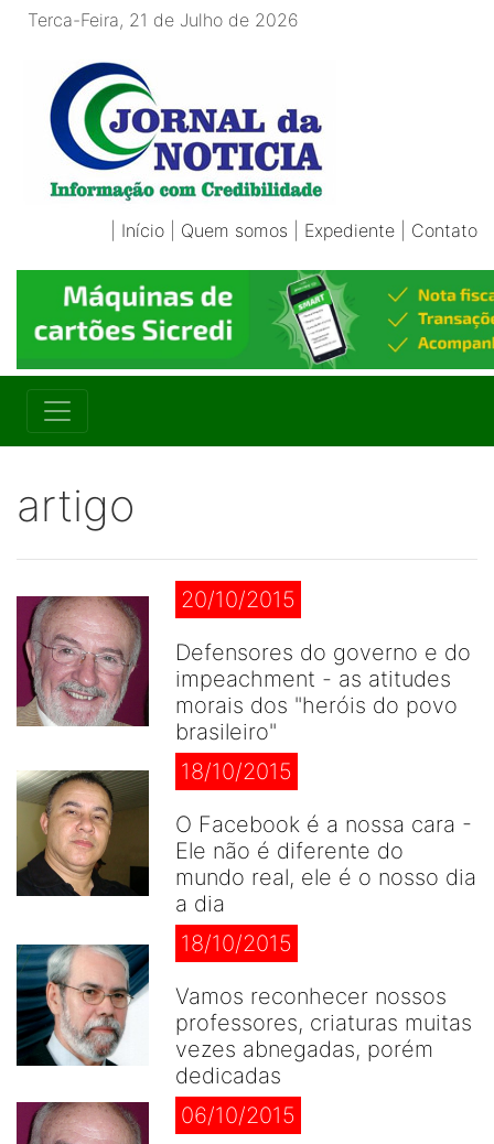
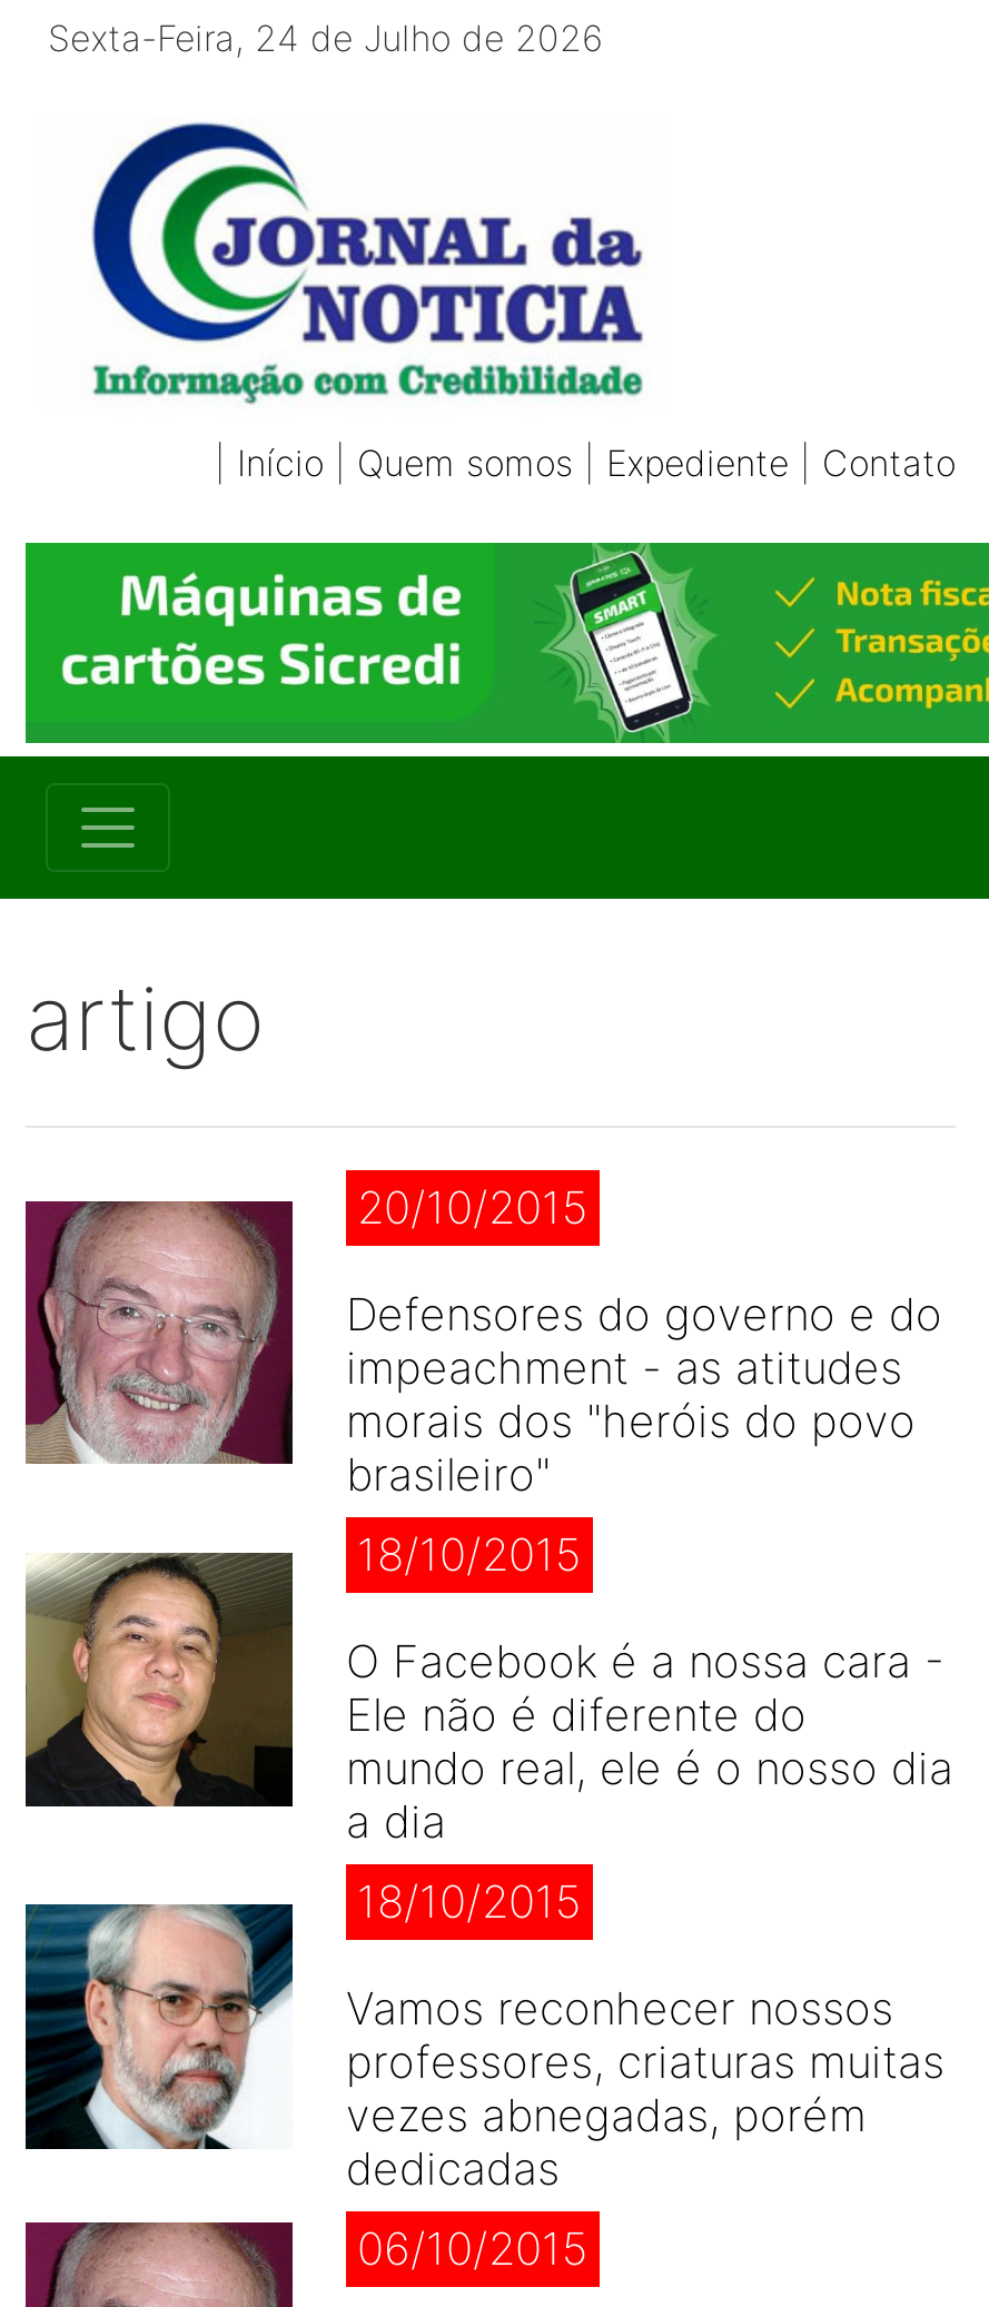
- Terca-Feira, 21 de Julho de 2026
+ Sexta-Feira, 24 de Julho de 2026
